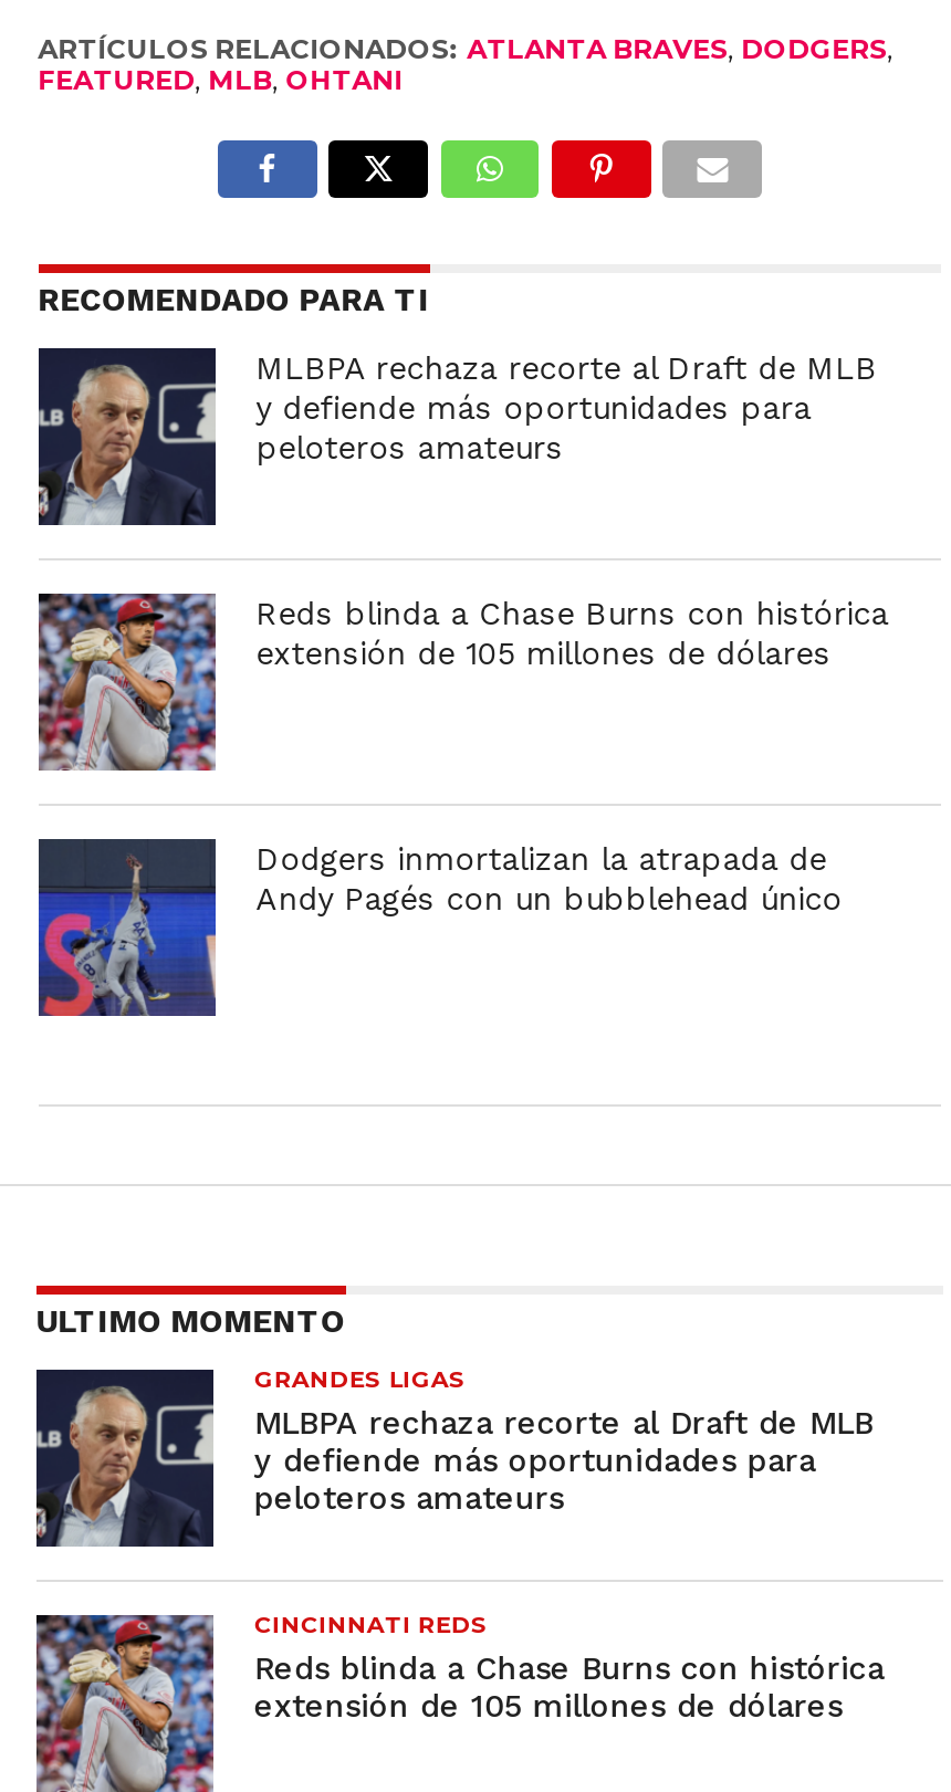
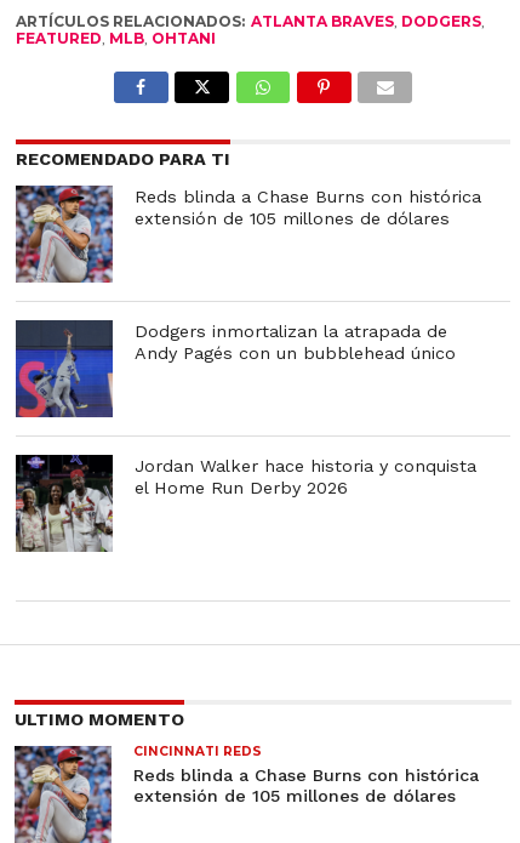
- [image]
- MLBPA rechaza recorte al Draft de MLB
- y defiende más oportunidades para
- peloteros amateurs

+ [image]
+ Jordan Walker hace historia y conquista
+ el Home Run Derby 2026

- [image]
- GRANDES LIGAS
- MLBPA rechaza recorte al Draft de MLB
- y defiende más oportunidades para
- peloteros amateurs
